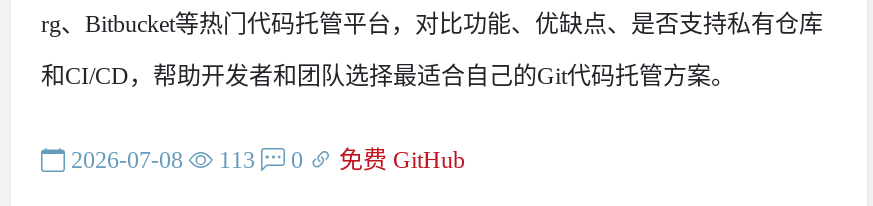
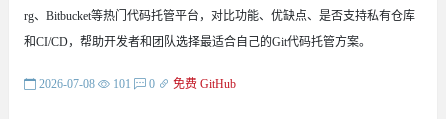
- 113
+ 101
